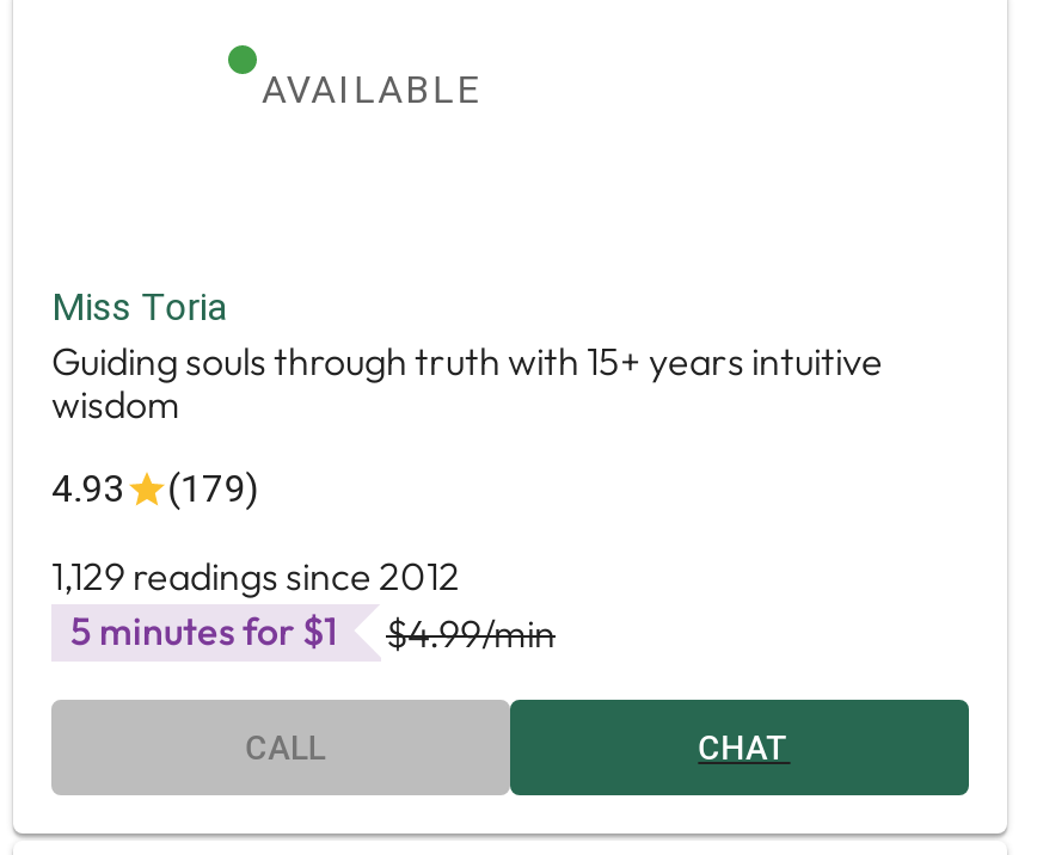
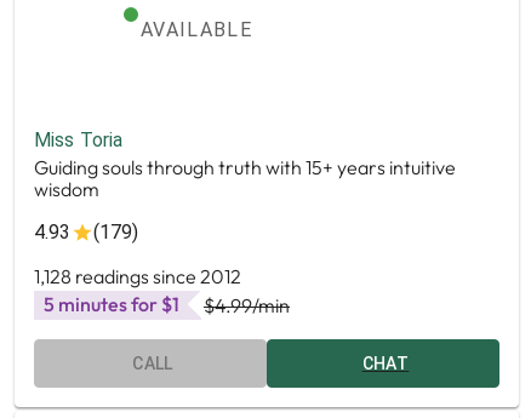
- 1,129 readings since 2012
+ 1,128 readings since 2012
